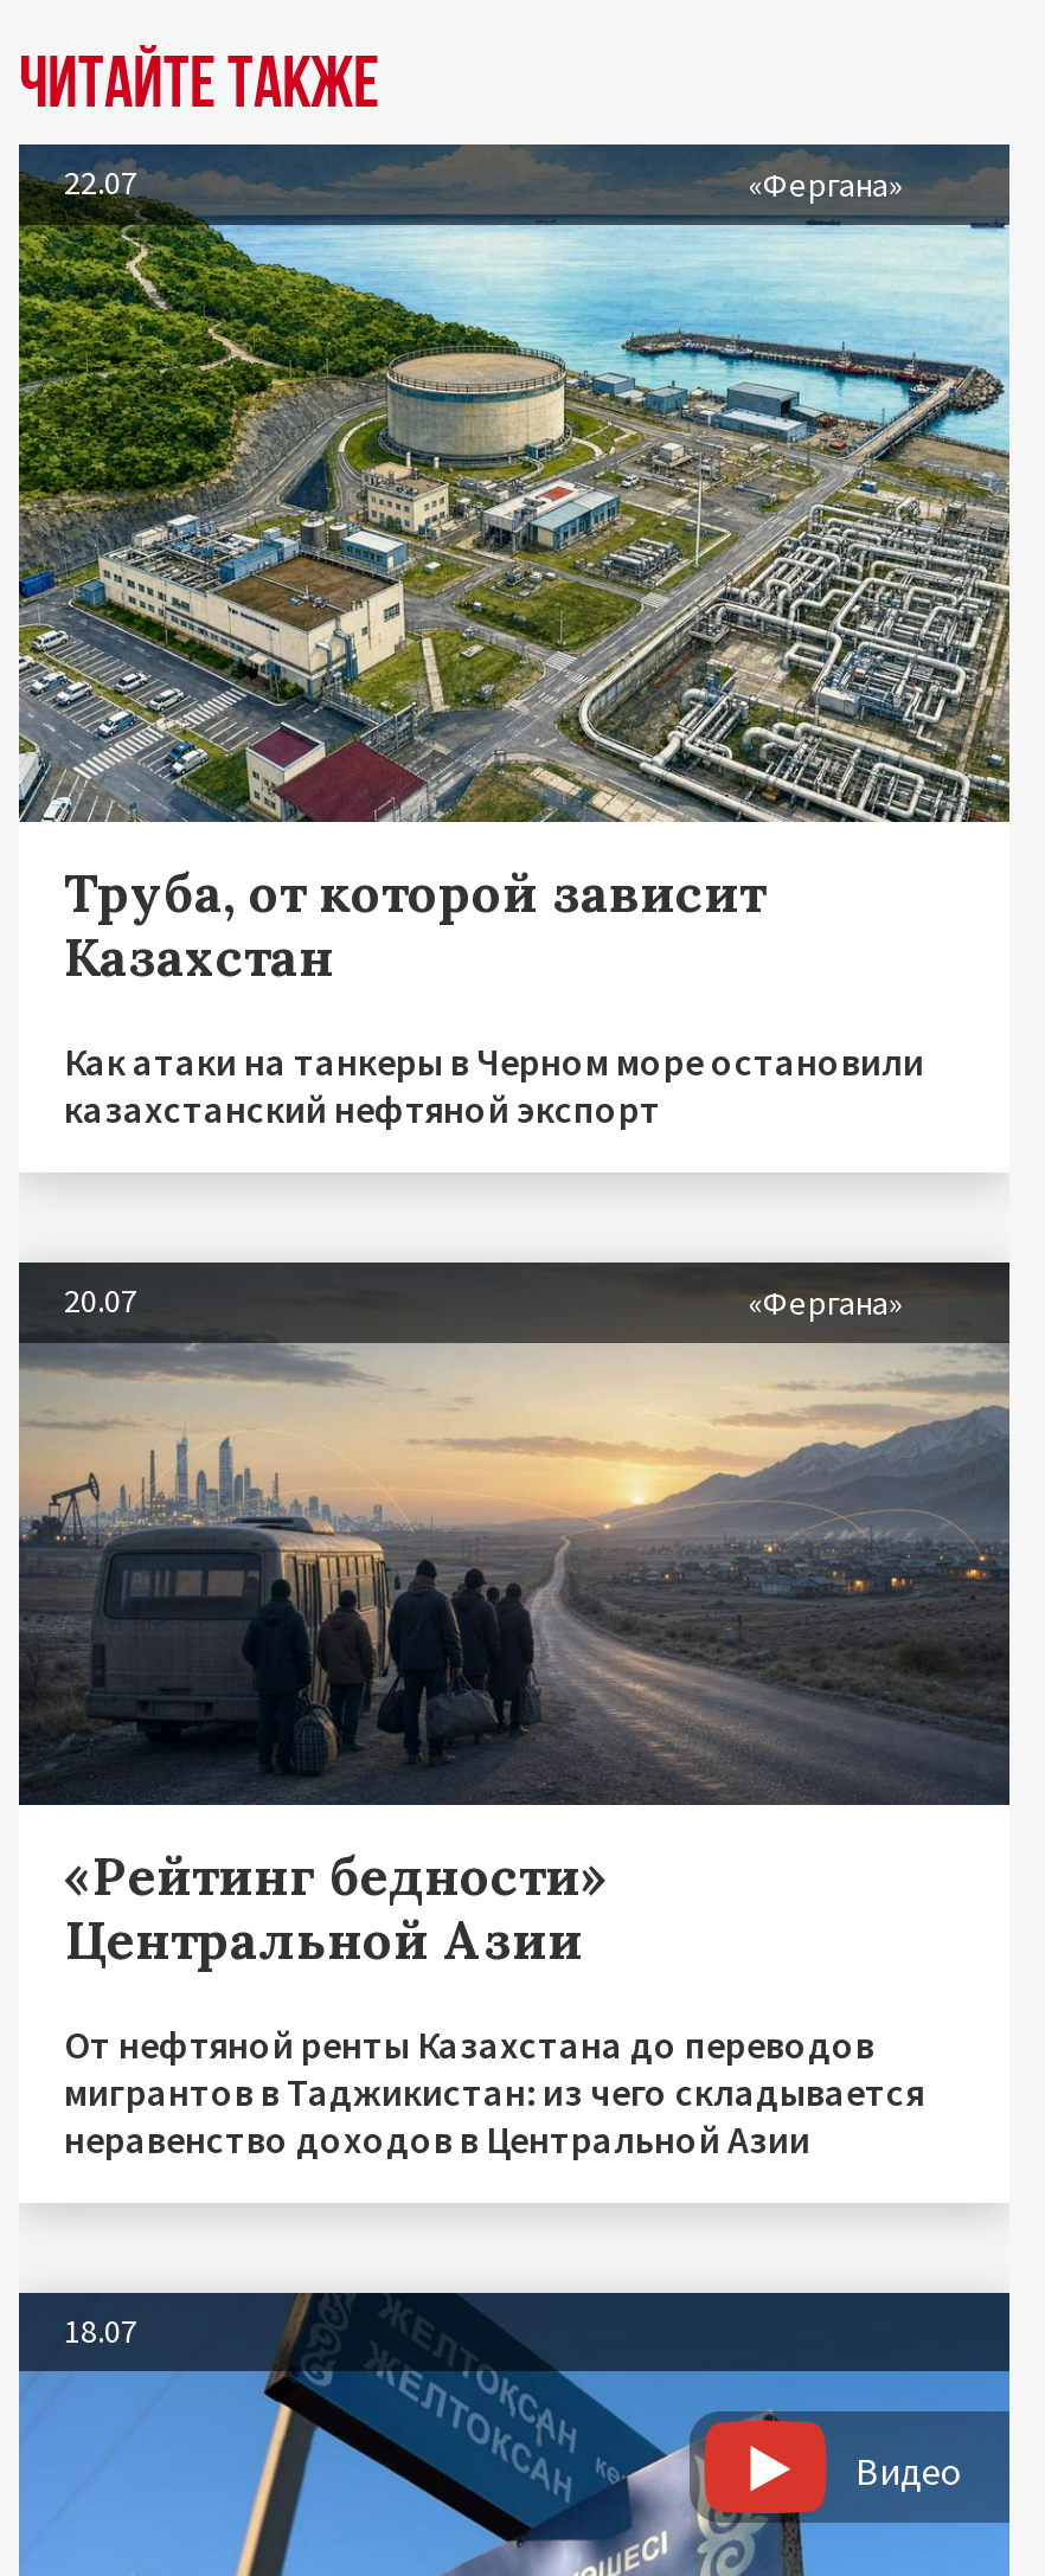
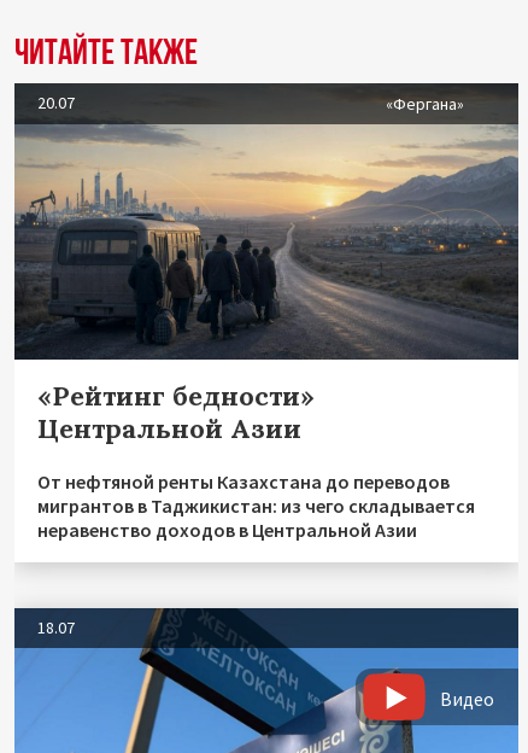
- [image]
- 22.07
- «Фергана»

- Труба, от которой зависит
- Казахстан
- Как атаки на танкеры в Черном море остановили
- казахстанский нефтяной экспорт
